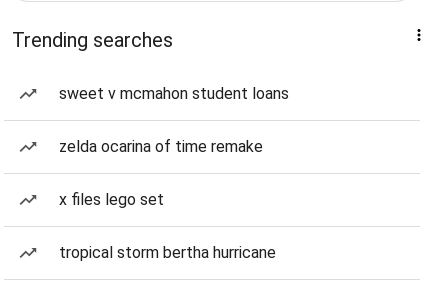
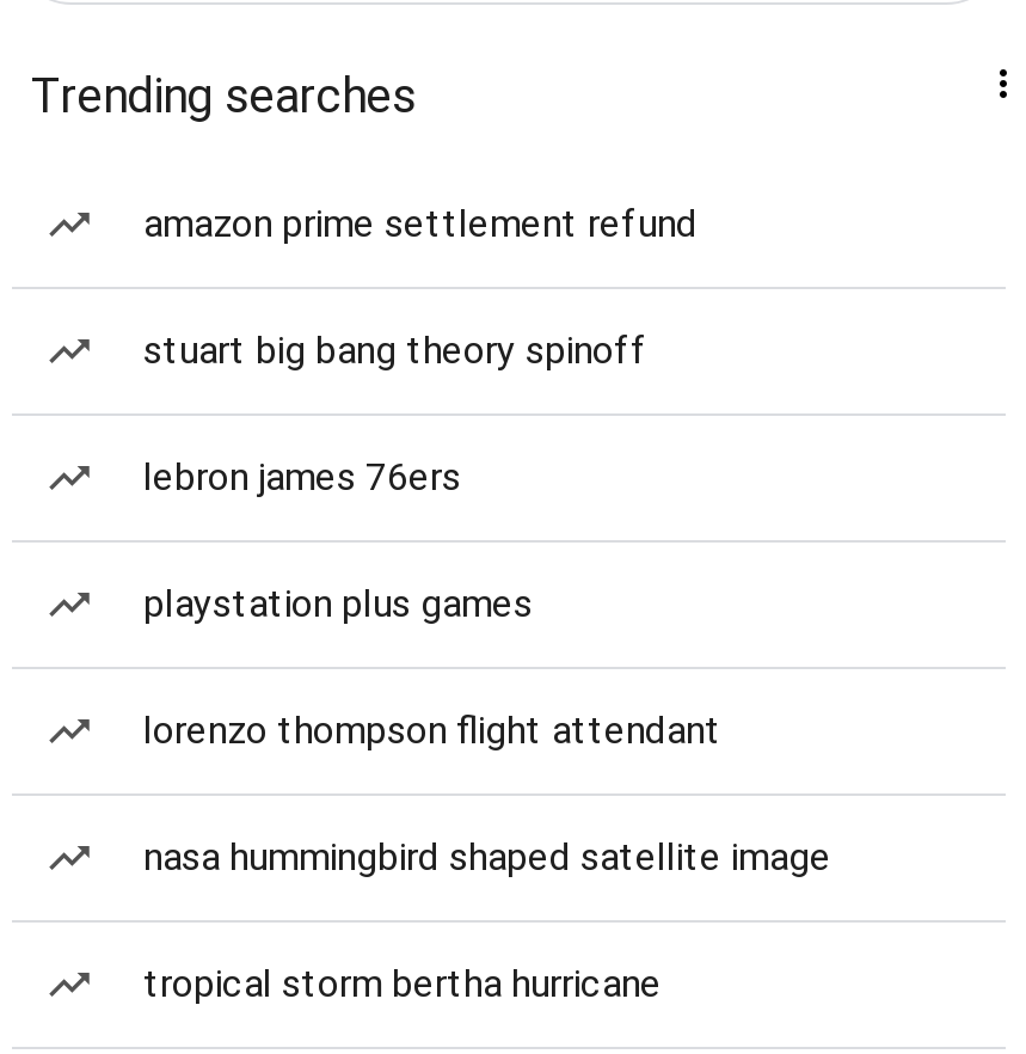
- sweet v mcmahon student loans
- zelda ocarina of time remake
- x files lego set
+ amazon prime settlement refund
+ stuart big bang theory spinoff
+ lebron james 76ers
+ playstation plus games
+ lorenzo thompson flight attendant
+ nasa hummingbird shaped satellite image
